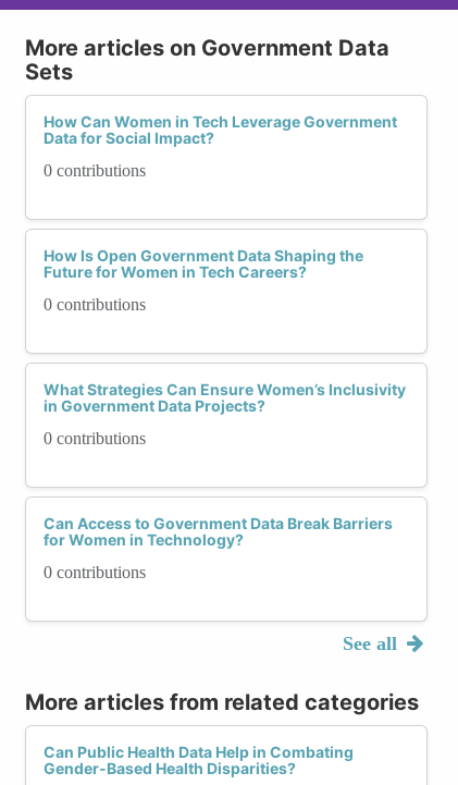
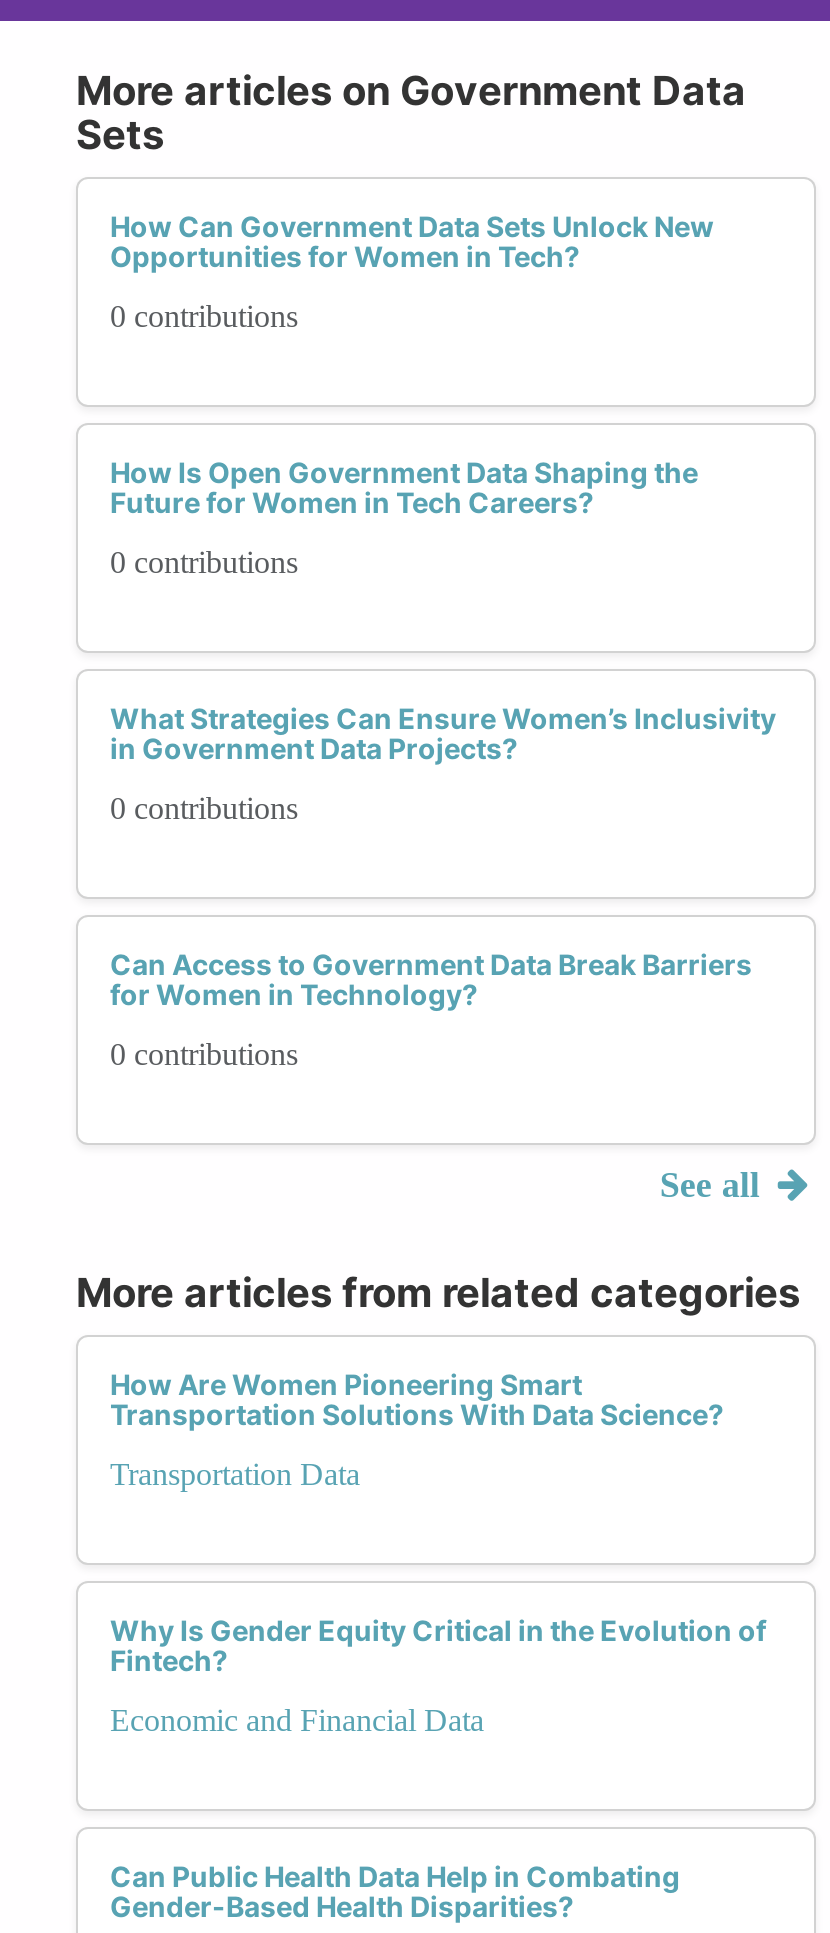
- How Can Women in Tech Leverage Government
- Data for Social Impact?
+ How Can Government Data Sets Unlock New
+ Opportunities for Women in Tech?

+ How Are Women Pioneering Smart
+ Transportation Solutions With Data Science?
+ Transportation Data

+ Why Is Gender Equity Critical in the Evolution of
+ Fintech?
+ Economic and Financial Data
